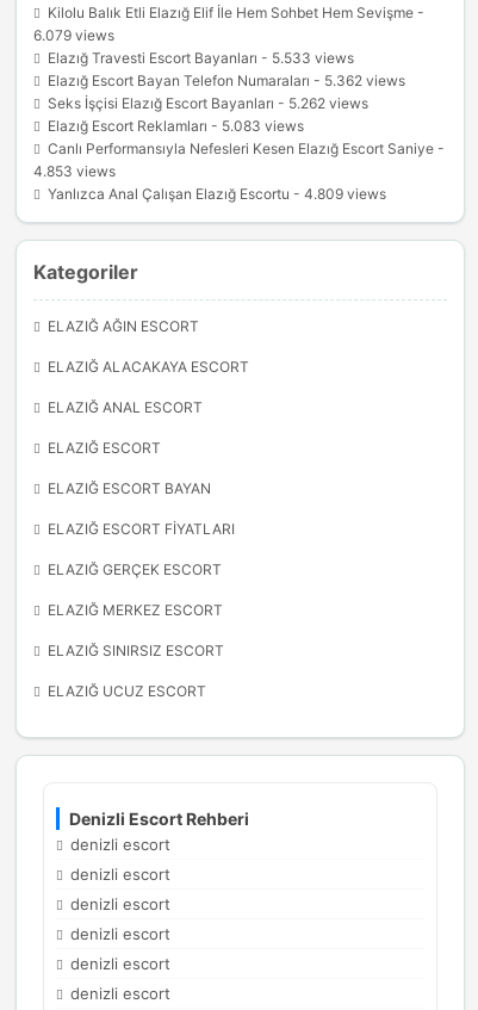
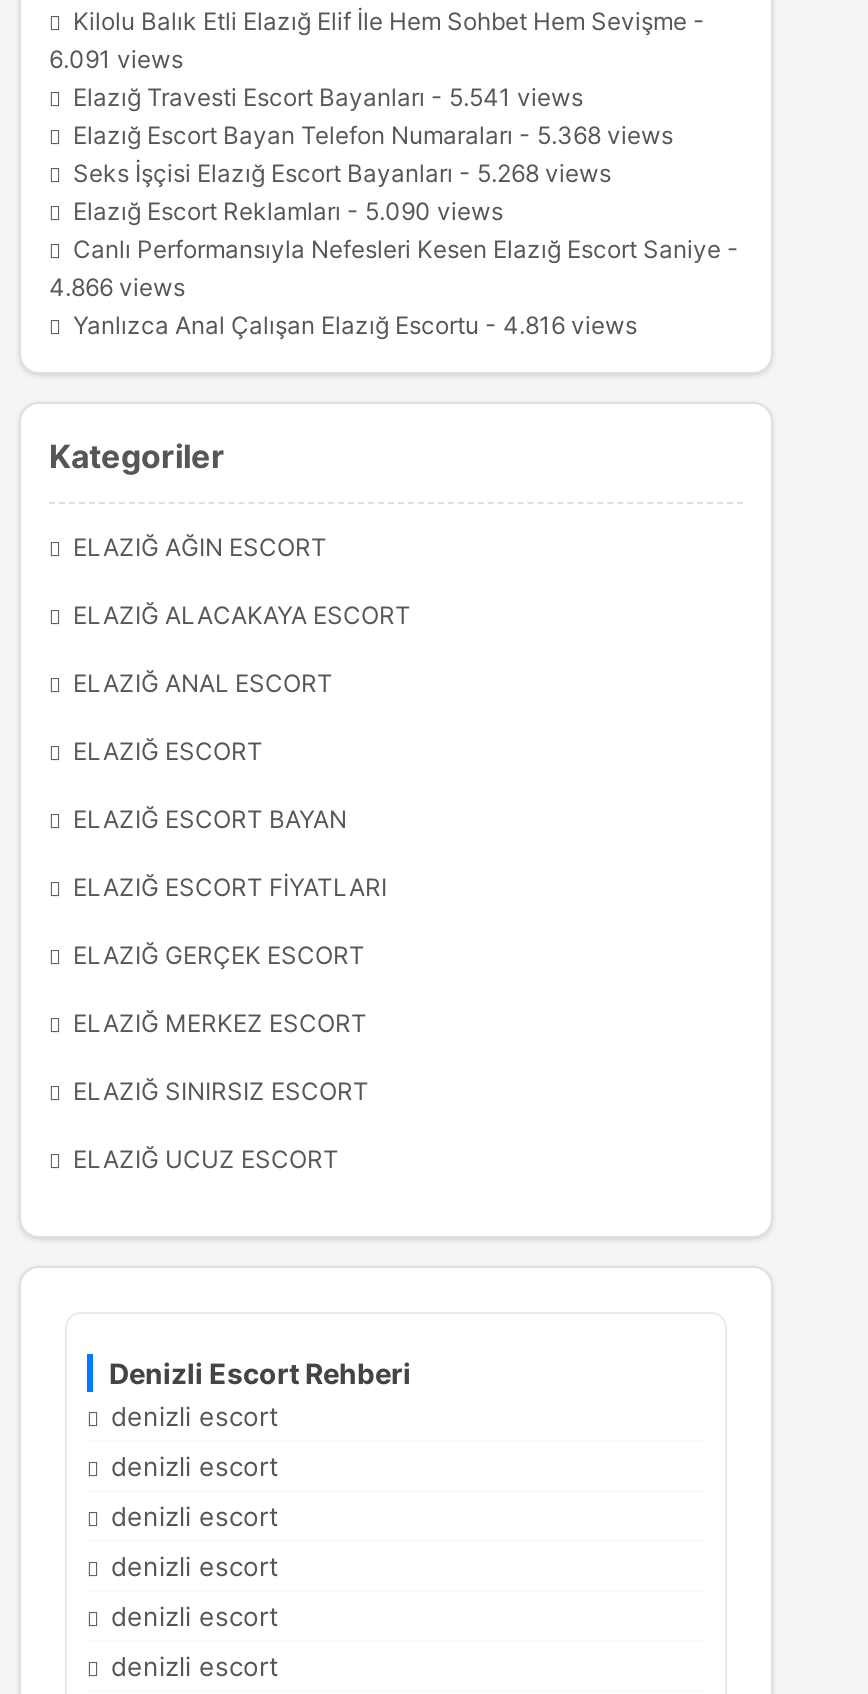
- 6.079 views
+ 6.091 views

- Elazığ Travesti Escort Bayanları - 5.533 views
+ Elazığ Travesti Escort Bayanları - 5.541 views

- Elazığ Escort Bayan Telefon Numaraları - 5.362 views
+ Elazığ Escort Bayan Telefon Numaraları - 5.368 views

- Seks İşçisi Elazığ Escort Bayanları - 5.262 views
+ Seks İşçisi Elazığ Escort Bayanları - 5.268 views

- Elazığ Escort Reklamları - 5.083 views
+ Elazığ Escort Reklamları - 5.090 views

- 4.853 views
+ 4.866 views

- Yanlızca Anal Çalışan Elazığ Escortu - 4.809 views
+ Yanlızca Anal Çalışan Elazığ Escortu - 4.816 views
